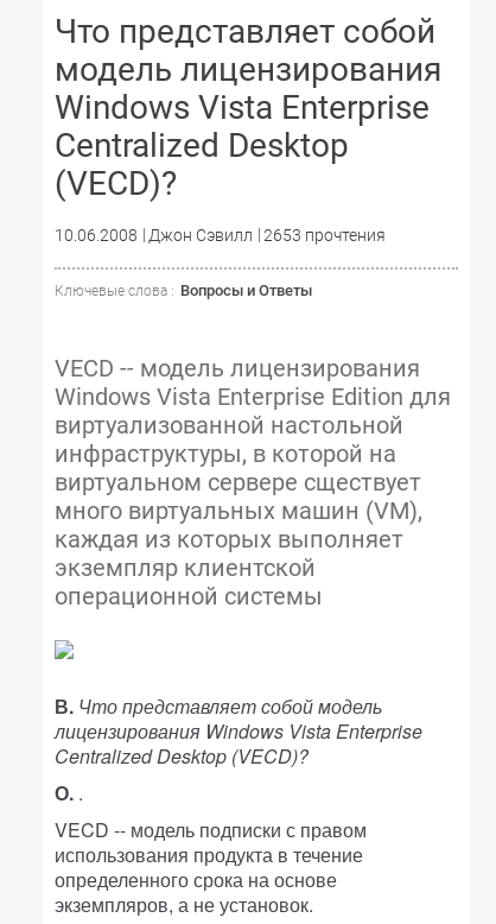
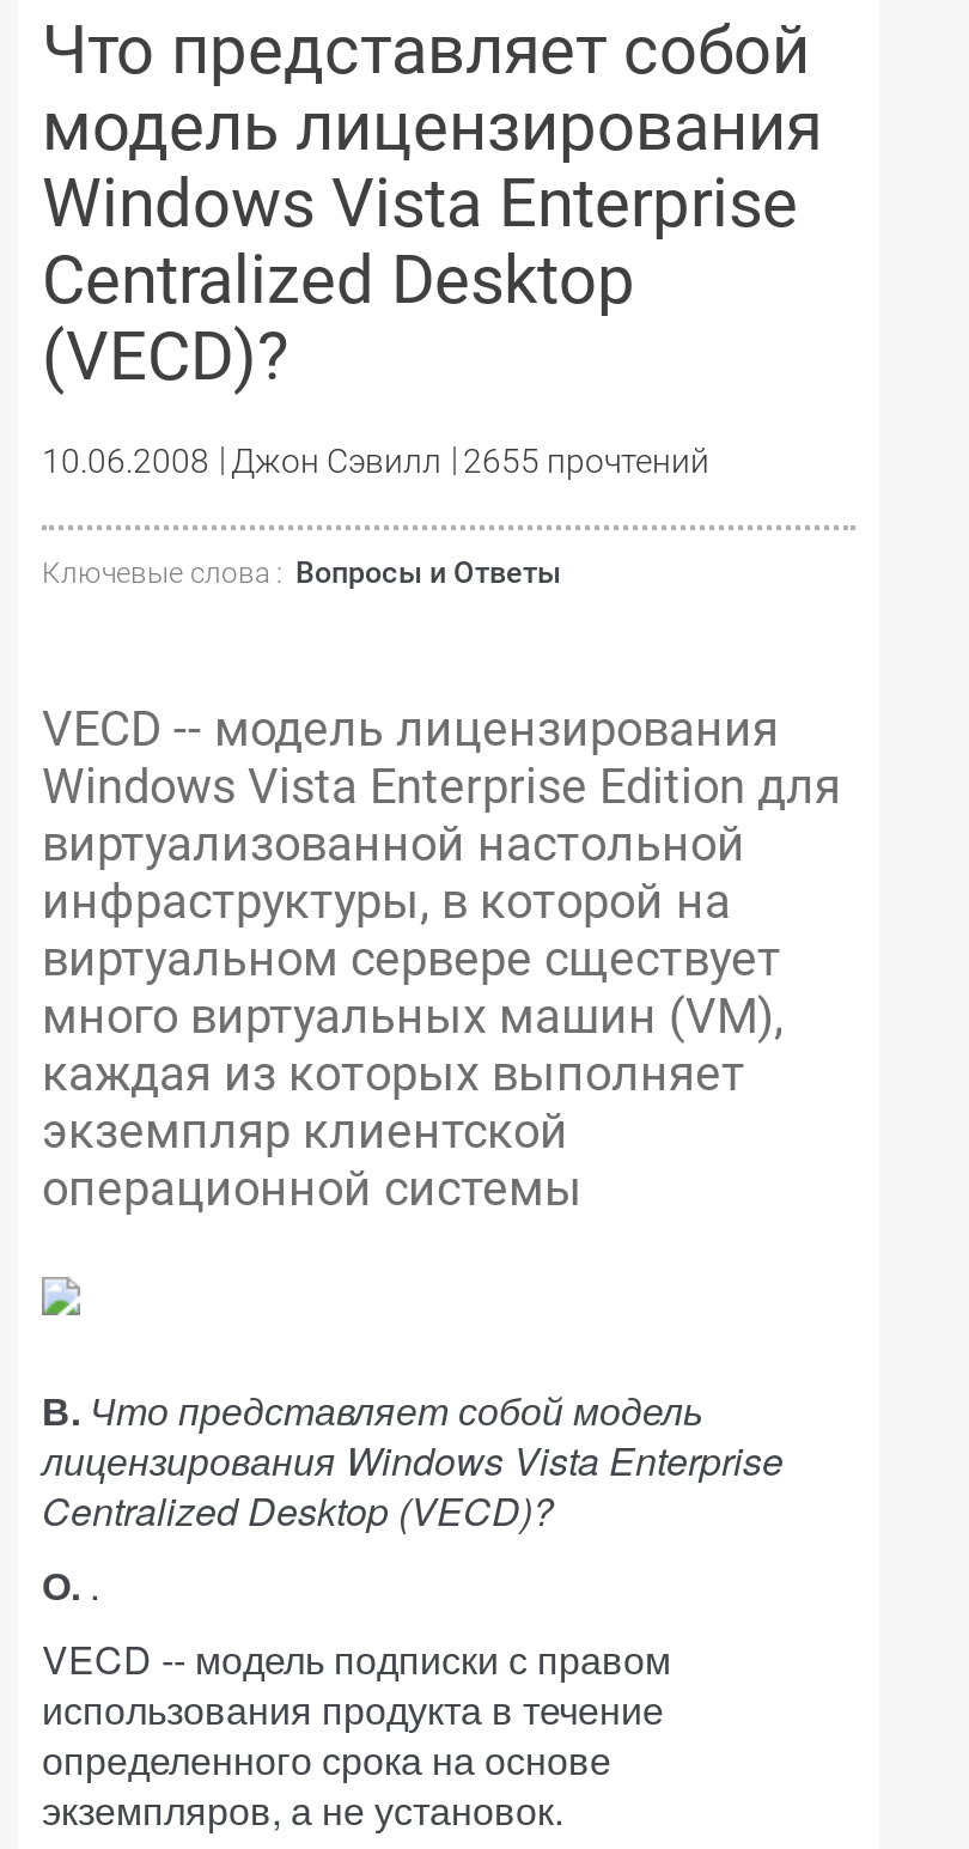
- 10.06.2008 Джон Сэвилл 2653 прочтения
+ 10.06.2008 Джон Сэвилл 2655 прочтений
